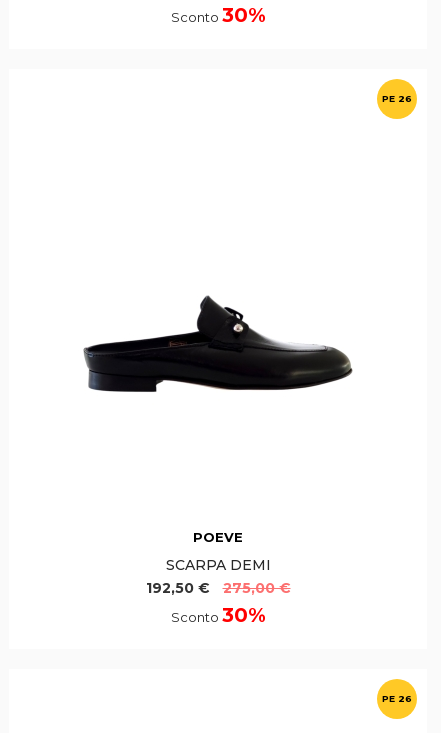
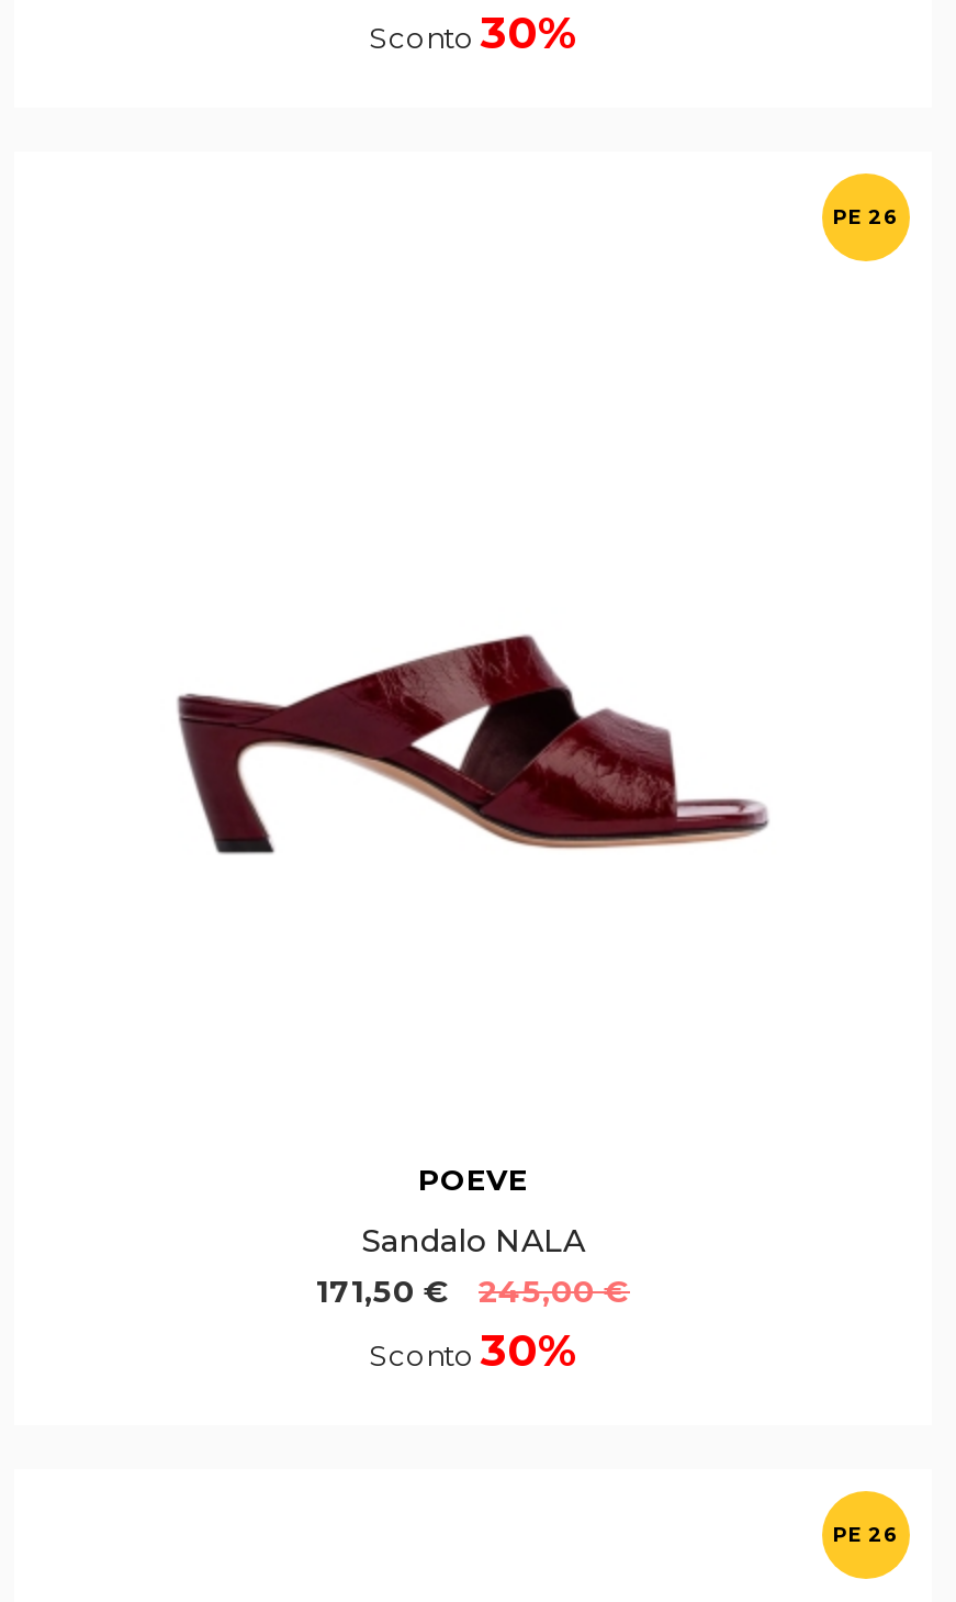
- [image]
+ [image]

- SCARPA DEMI
- 192,50 €
- 275,00 €
+ Sandalo NALA
+ 171,50 €
+ 245,00 €
